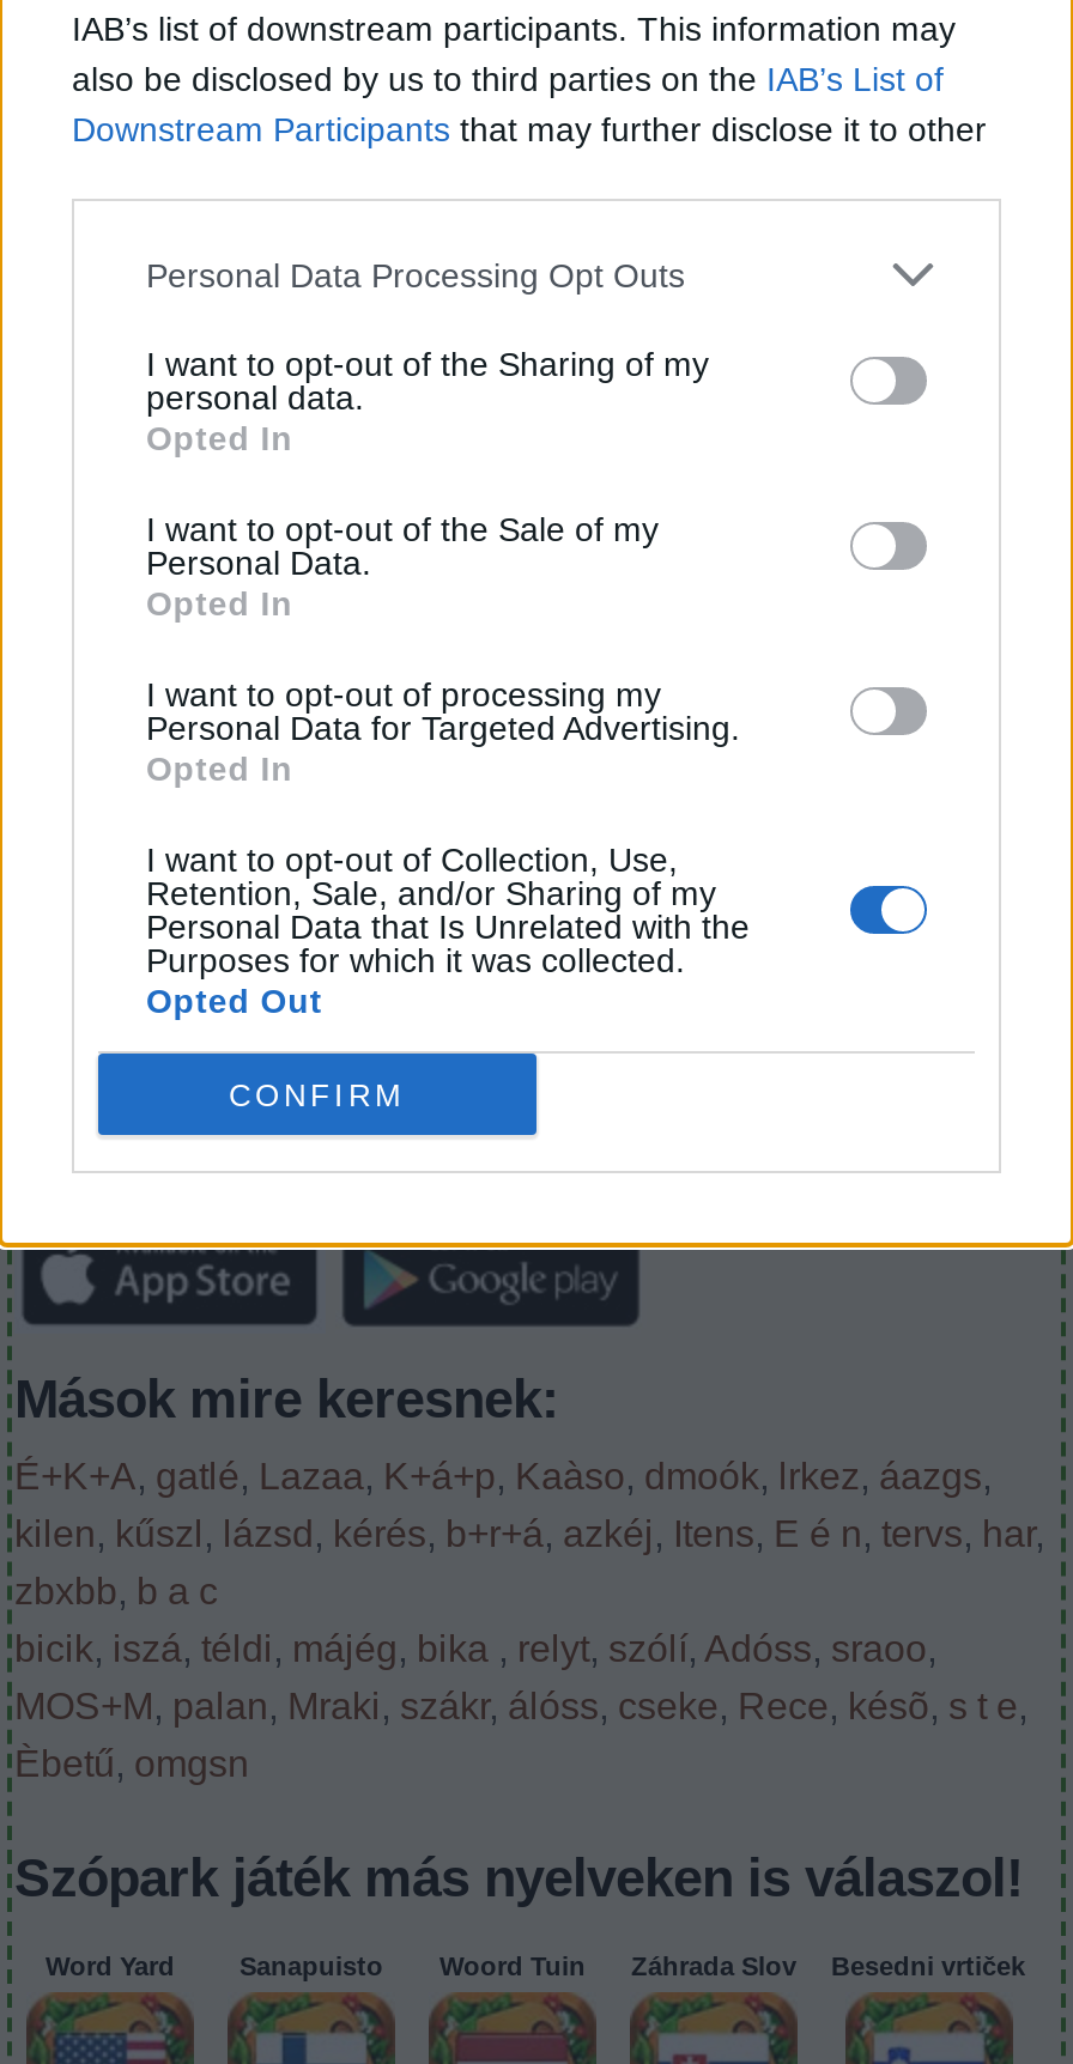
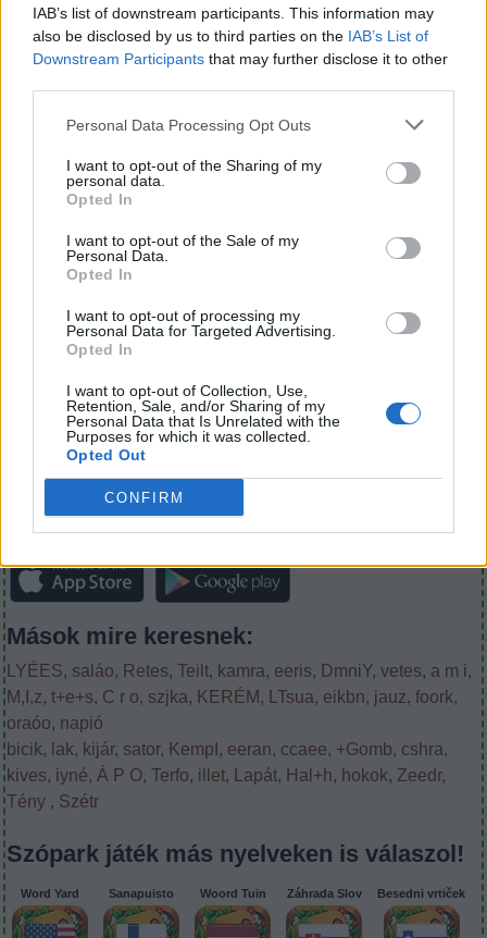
- É+K+A, gatlé, Lazaa, K+á+p, Kaàso, dmoók, lrkez, áazgs,
- kilen, kűszl, lázsd, kérés, b+r+á, azkéj, Itens, E é n, tervs, har,
- zbxbb, b a c
- bicik, iszá, téldi, májég, bika, relyt, szólí, Adóss, sraoo,
- MOS+M, palan, Mraki, szákr, álóss, cseke, Rece, késõ, s t e,
- Èbetű, omgsn
+ LYÉES, saláo, Retes, Teilt, kamra, eeris, DmniY, vetes, a m i,
+ M,I,z, t+e+s, C r o, szjka, KERÉM, LTsua, eikbn, jauz, foork,
+ oraóo, napió
+ bicik, lak, kijár, sator, KempI, eeran, ccaee, +Gomb, cshra,
+ kives, iyné, Á P O, Terfo, illet, Lapát, Hal+h, hokok, Zeedr,
+ Tény, Szétr
